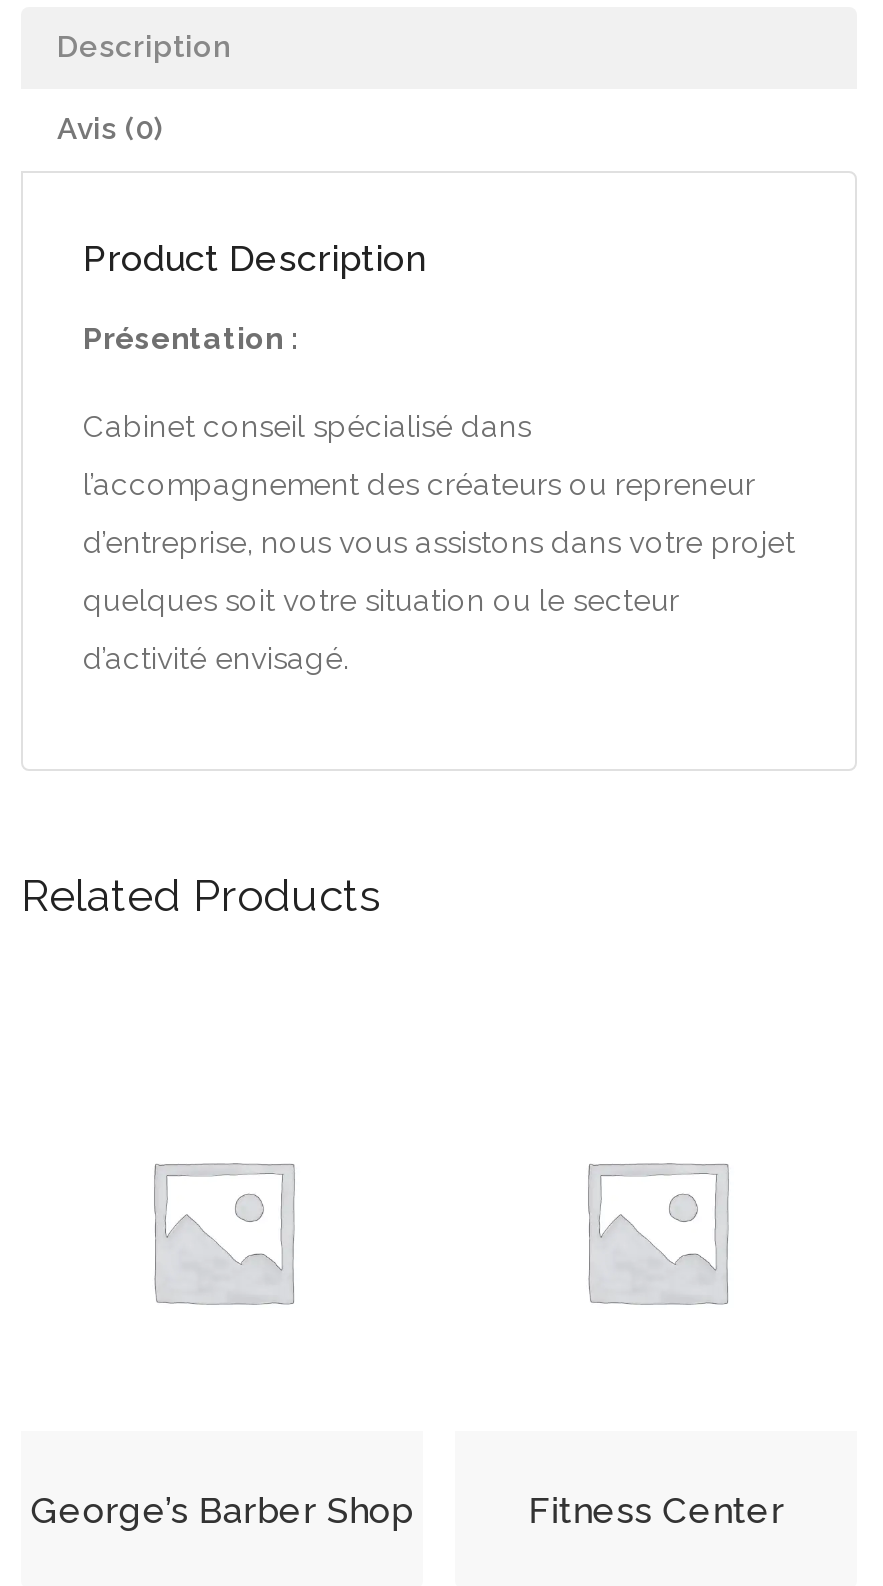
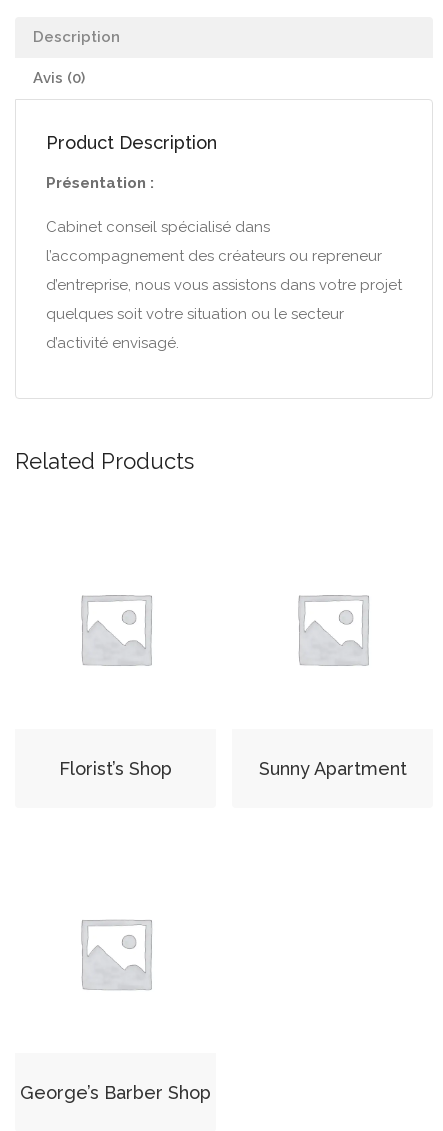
+ Florist’s Shop
+ Sunny Apartment

- Fitness Center
